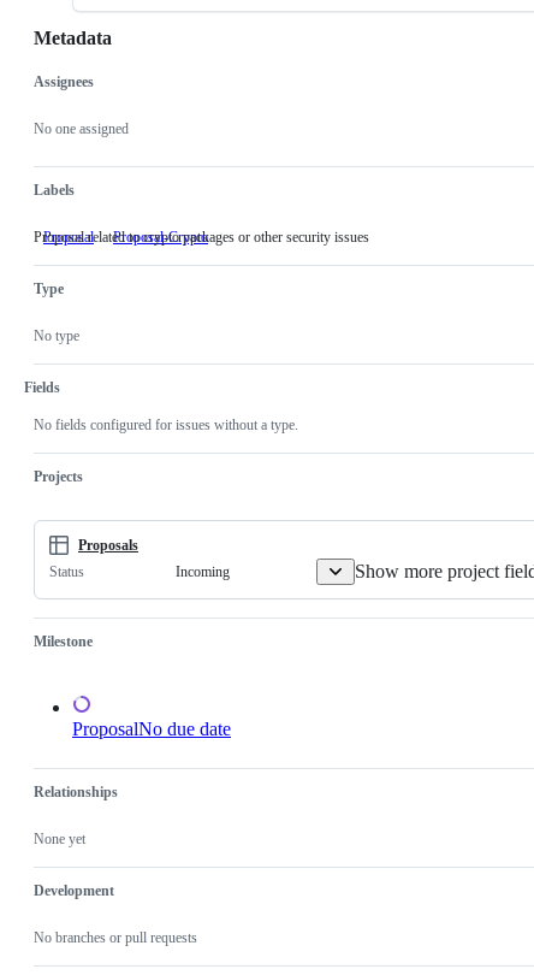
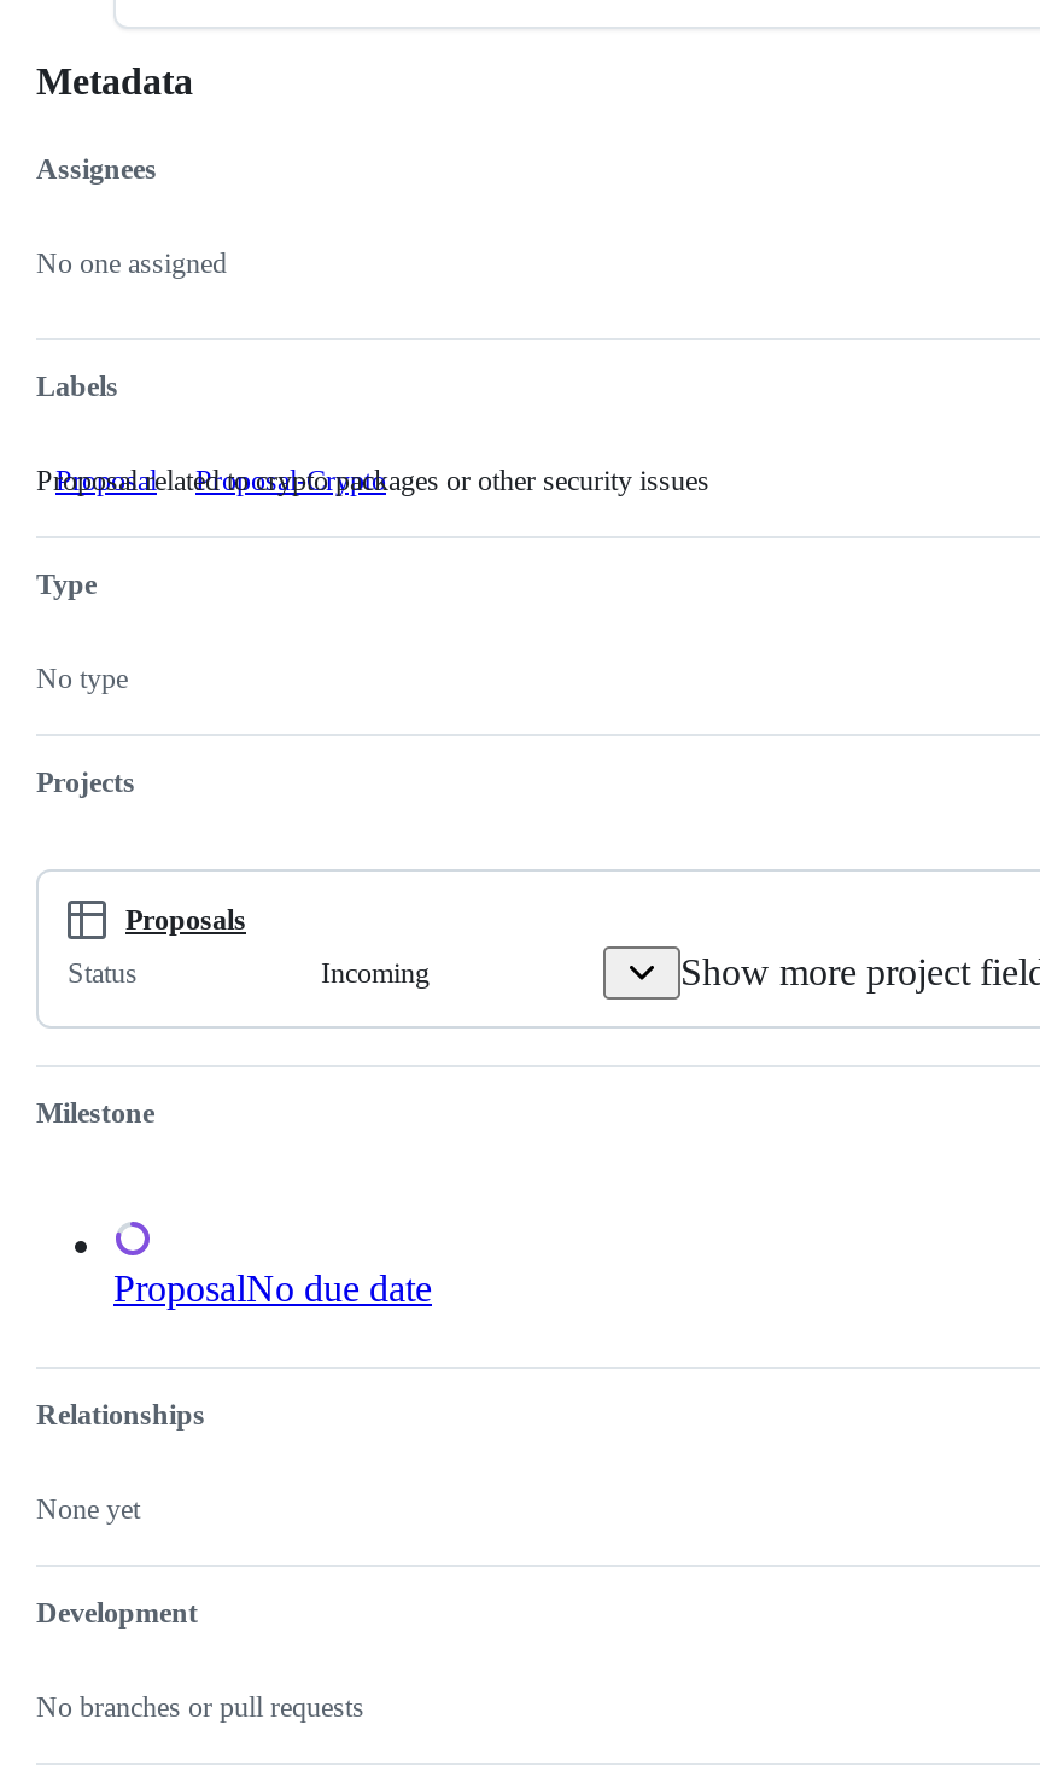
- Fields
- No fields configured for issues without a type.
